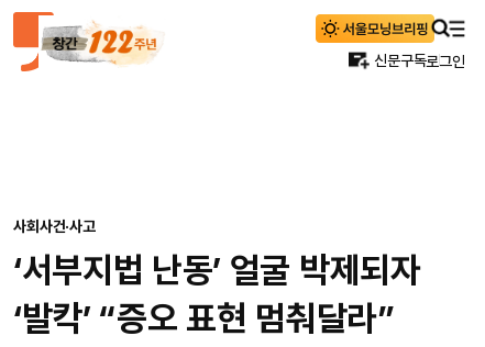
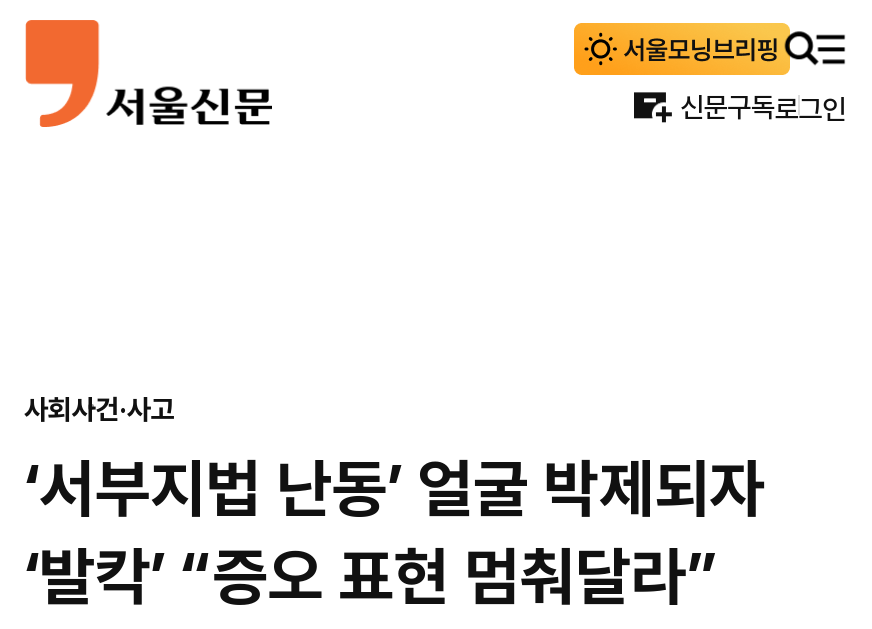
- [image]
+ [image]
